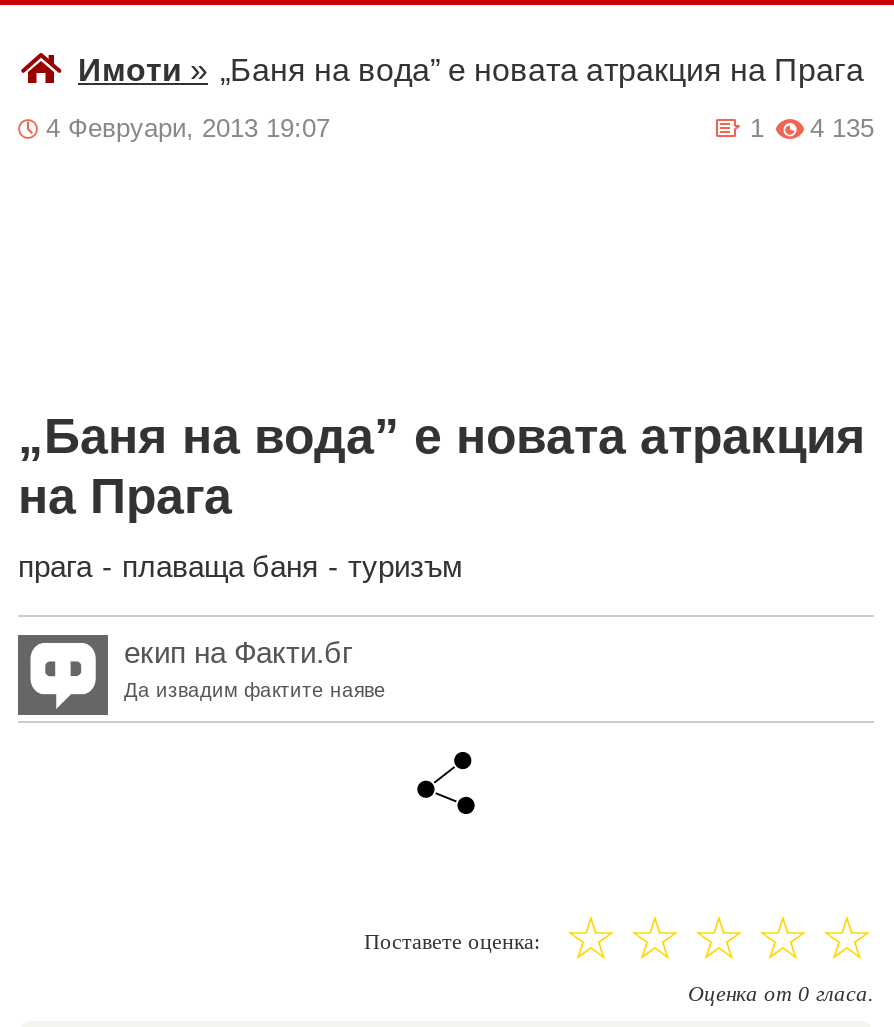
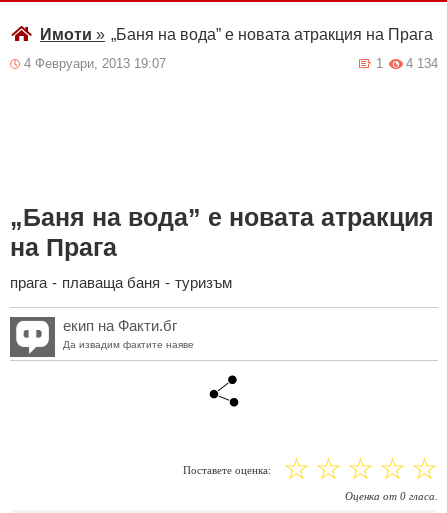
- 1 4 135
+ 1 4 134
